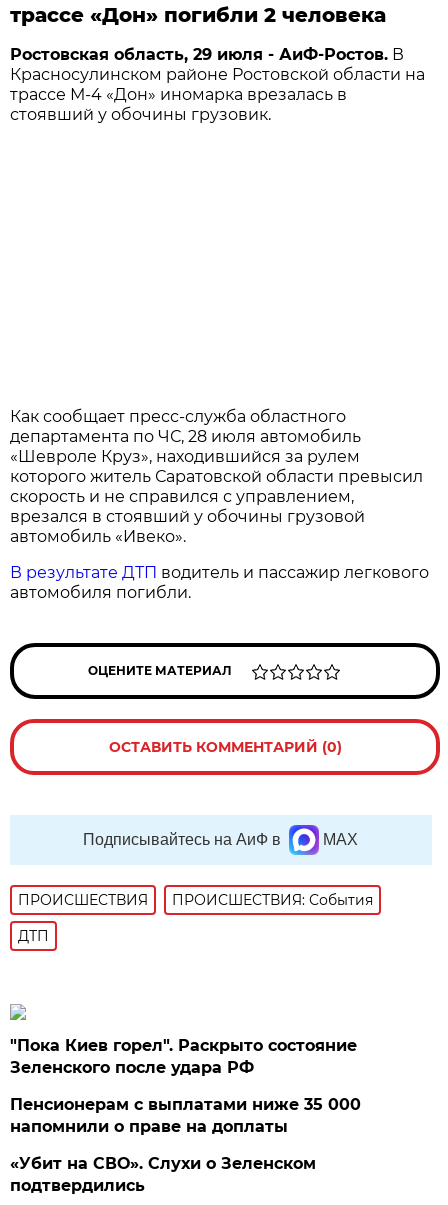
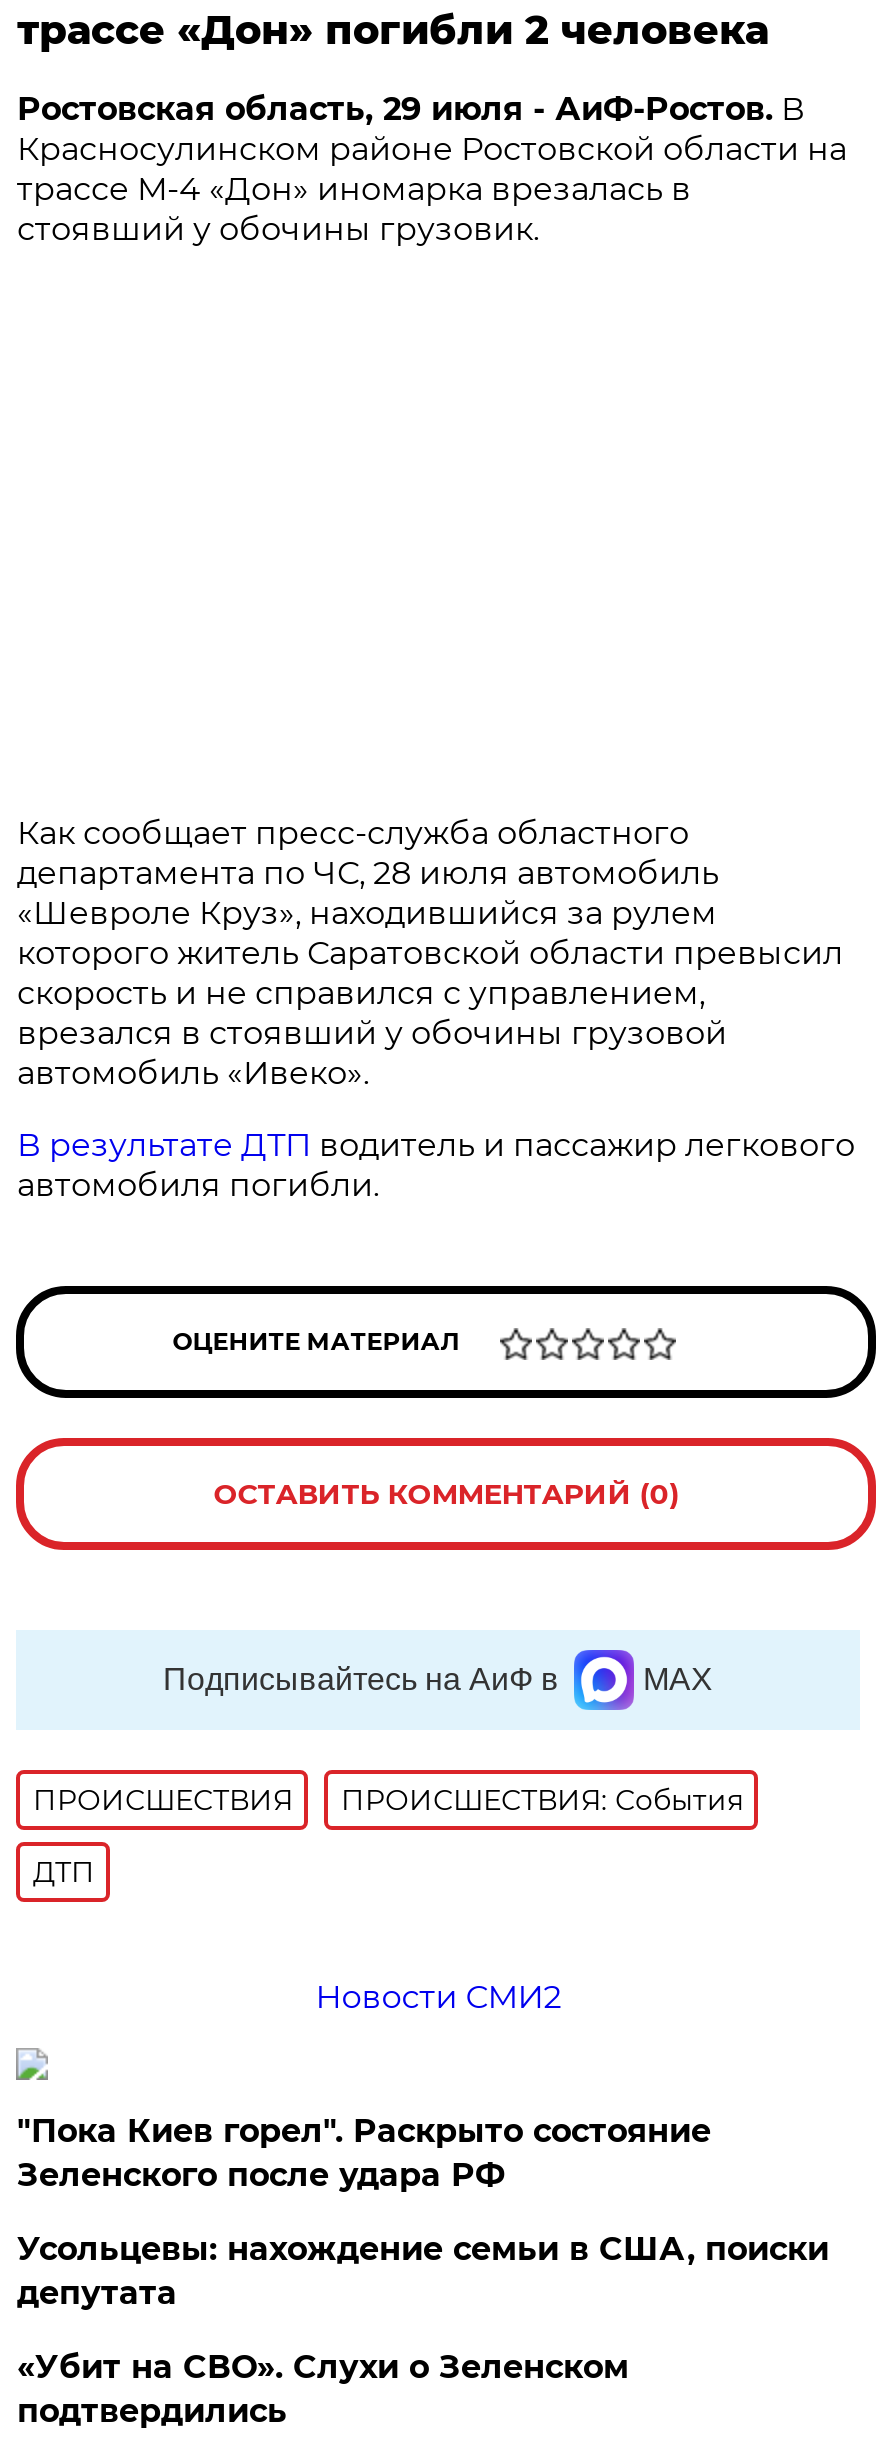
+ Новости СМИ2

- Пенсионерам с выплатами ниже 35 000
- напомнили о праве на доплаты
+ Усольцевы: нахождение семьи в США, поиски
+ депутата
